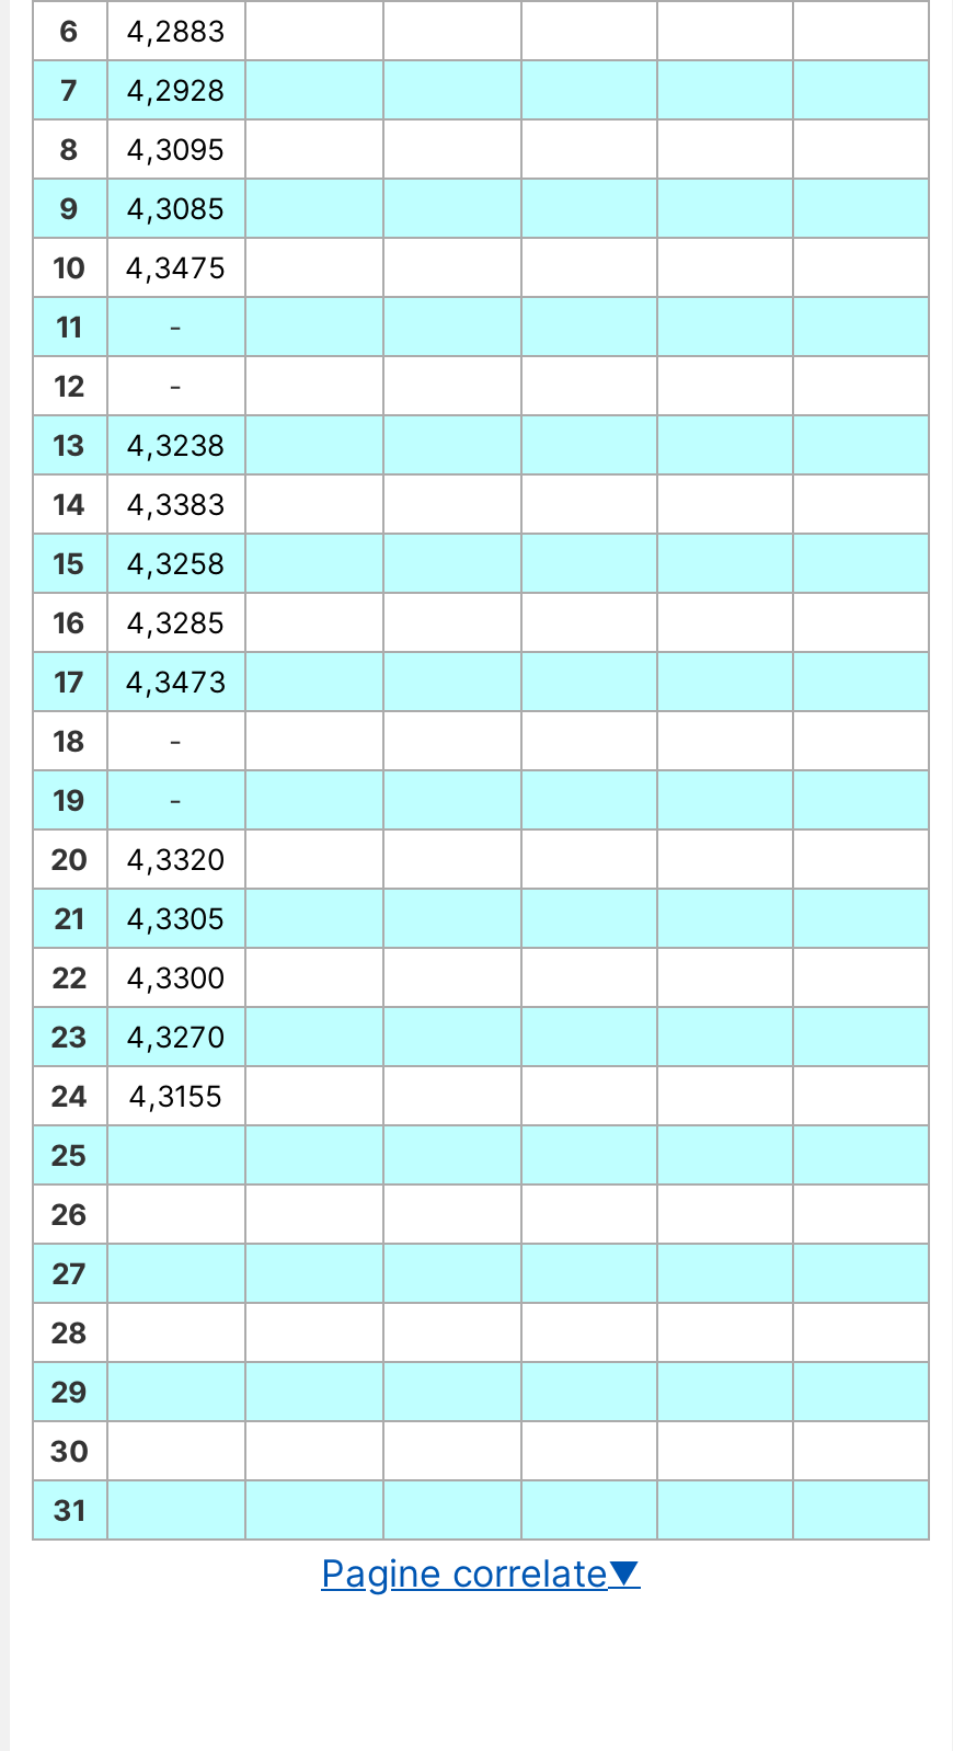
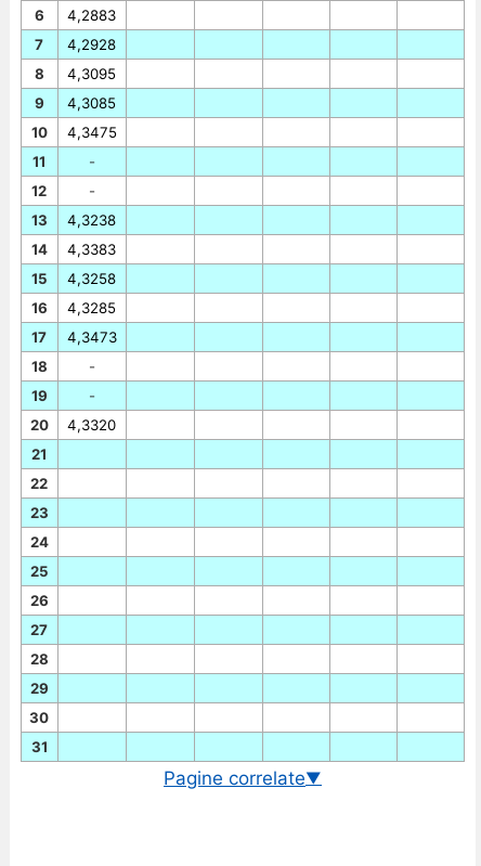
- 4,3305
- 4,3300
- 4,3270
- 4,3155
